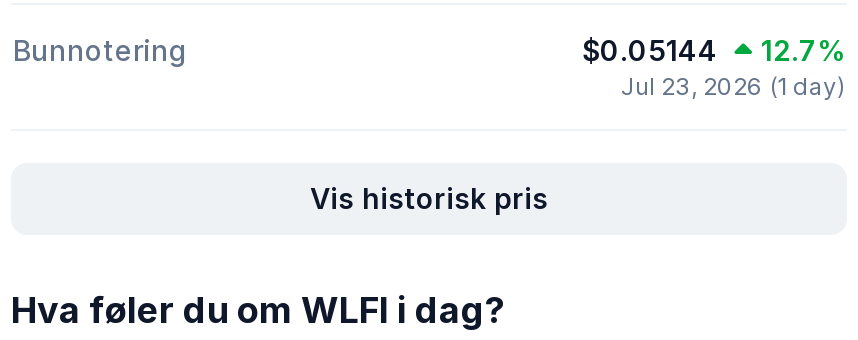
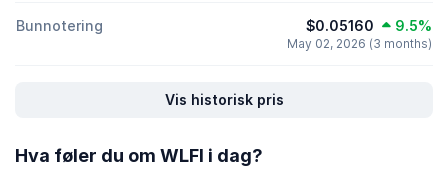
- $0.05144
- 12.7%
- Jul 23, 2026 (1 day)
+ $0.05160
+ 9.5%
+ May 02, 2026 (3 months)
